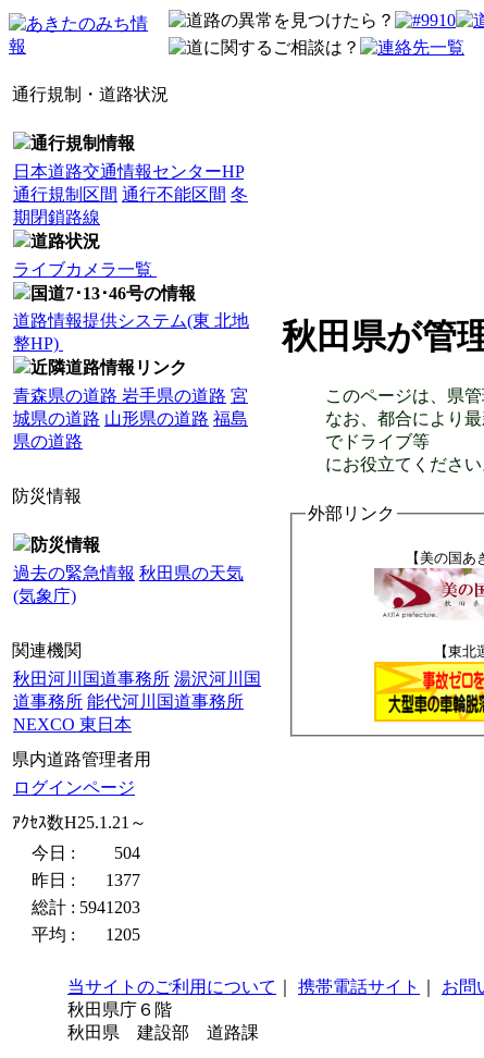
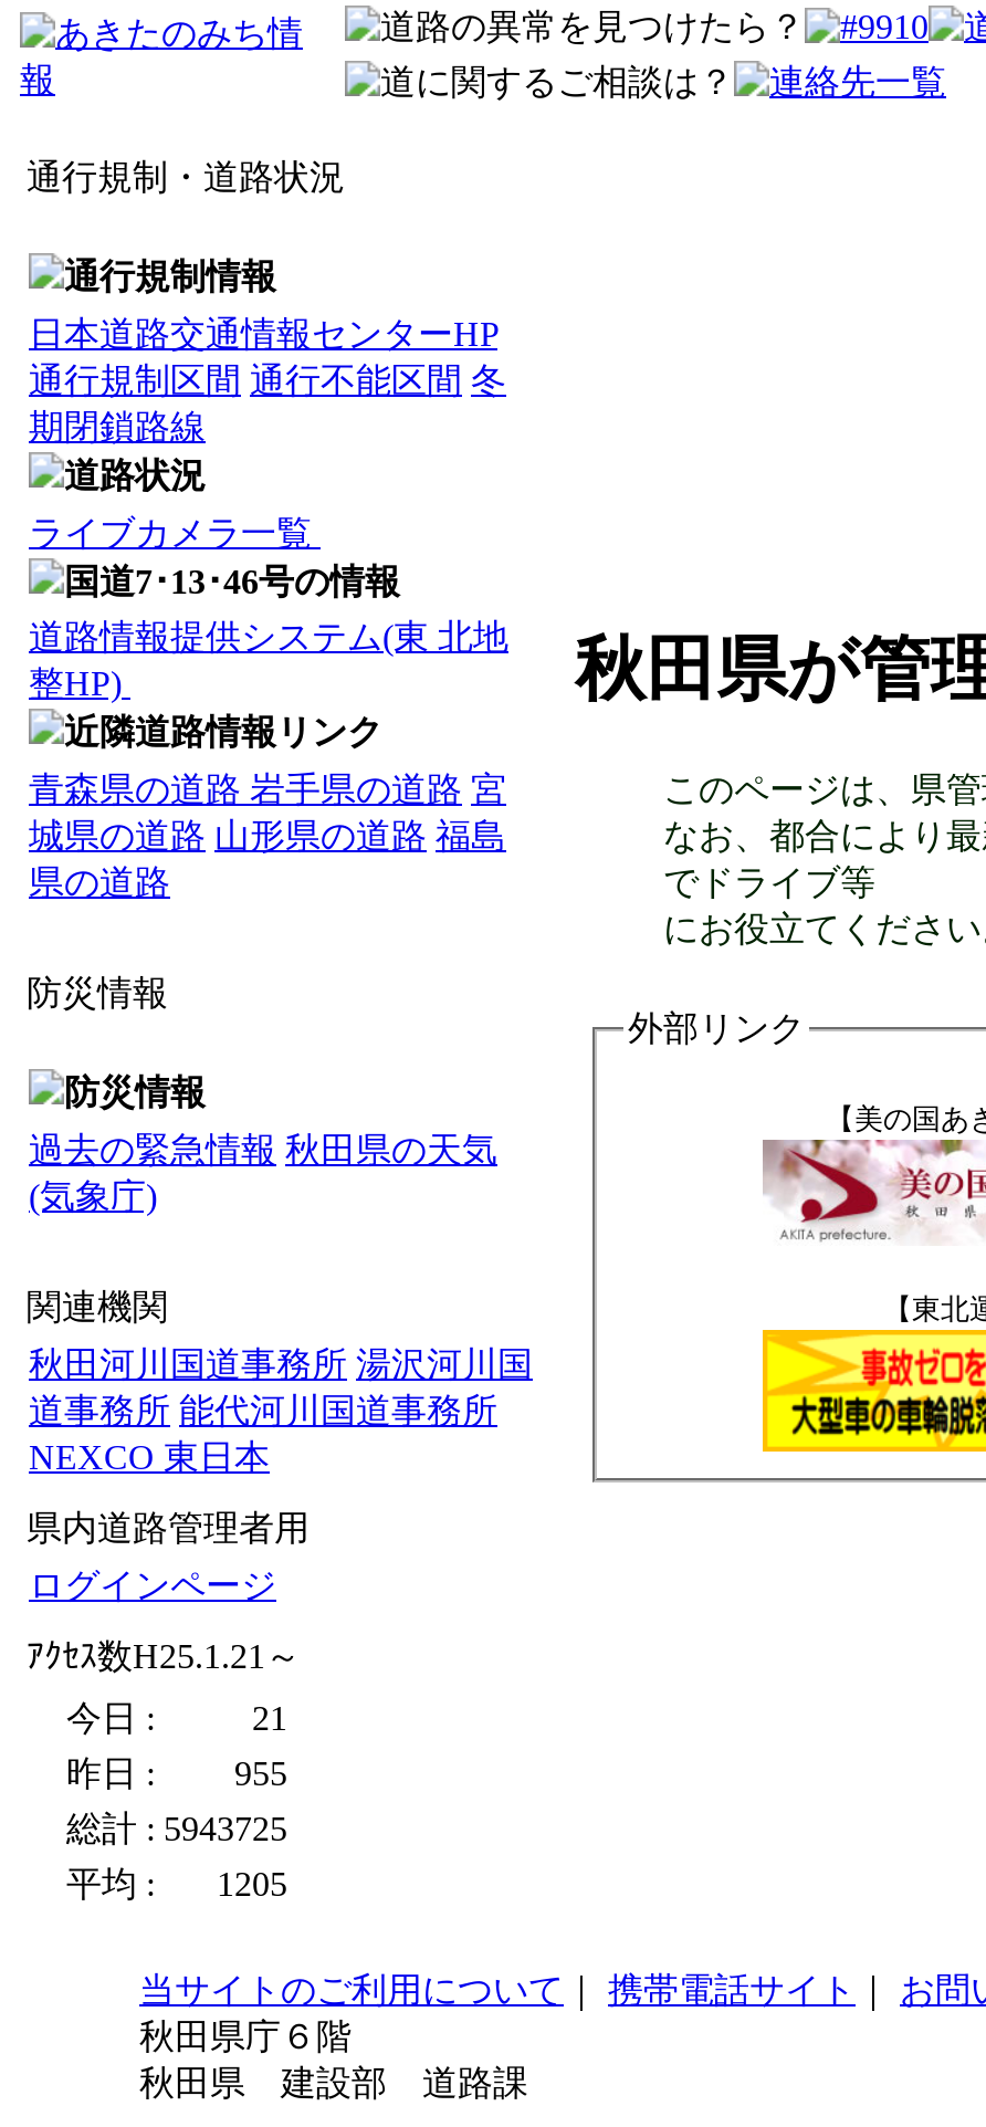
- 504
+ 21

- 1377
+ 955

- 総計 : 5941203
+ 総計 : 5943725
